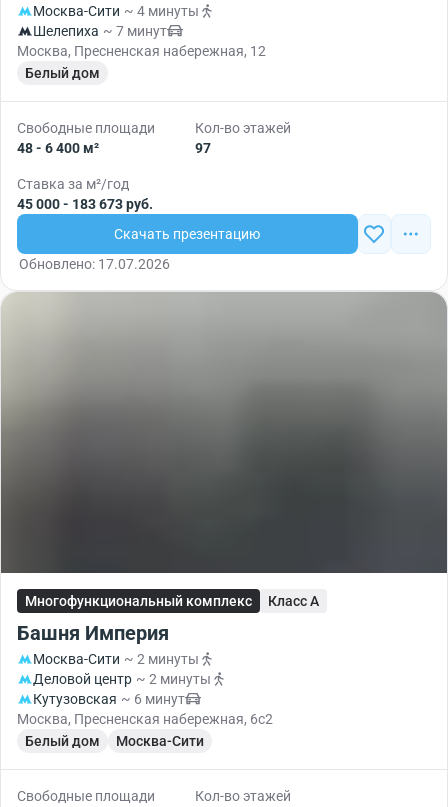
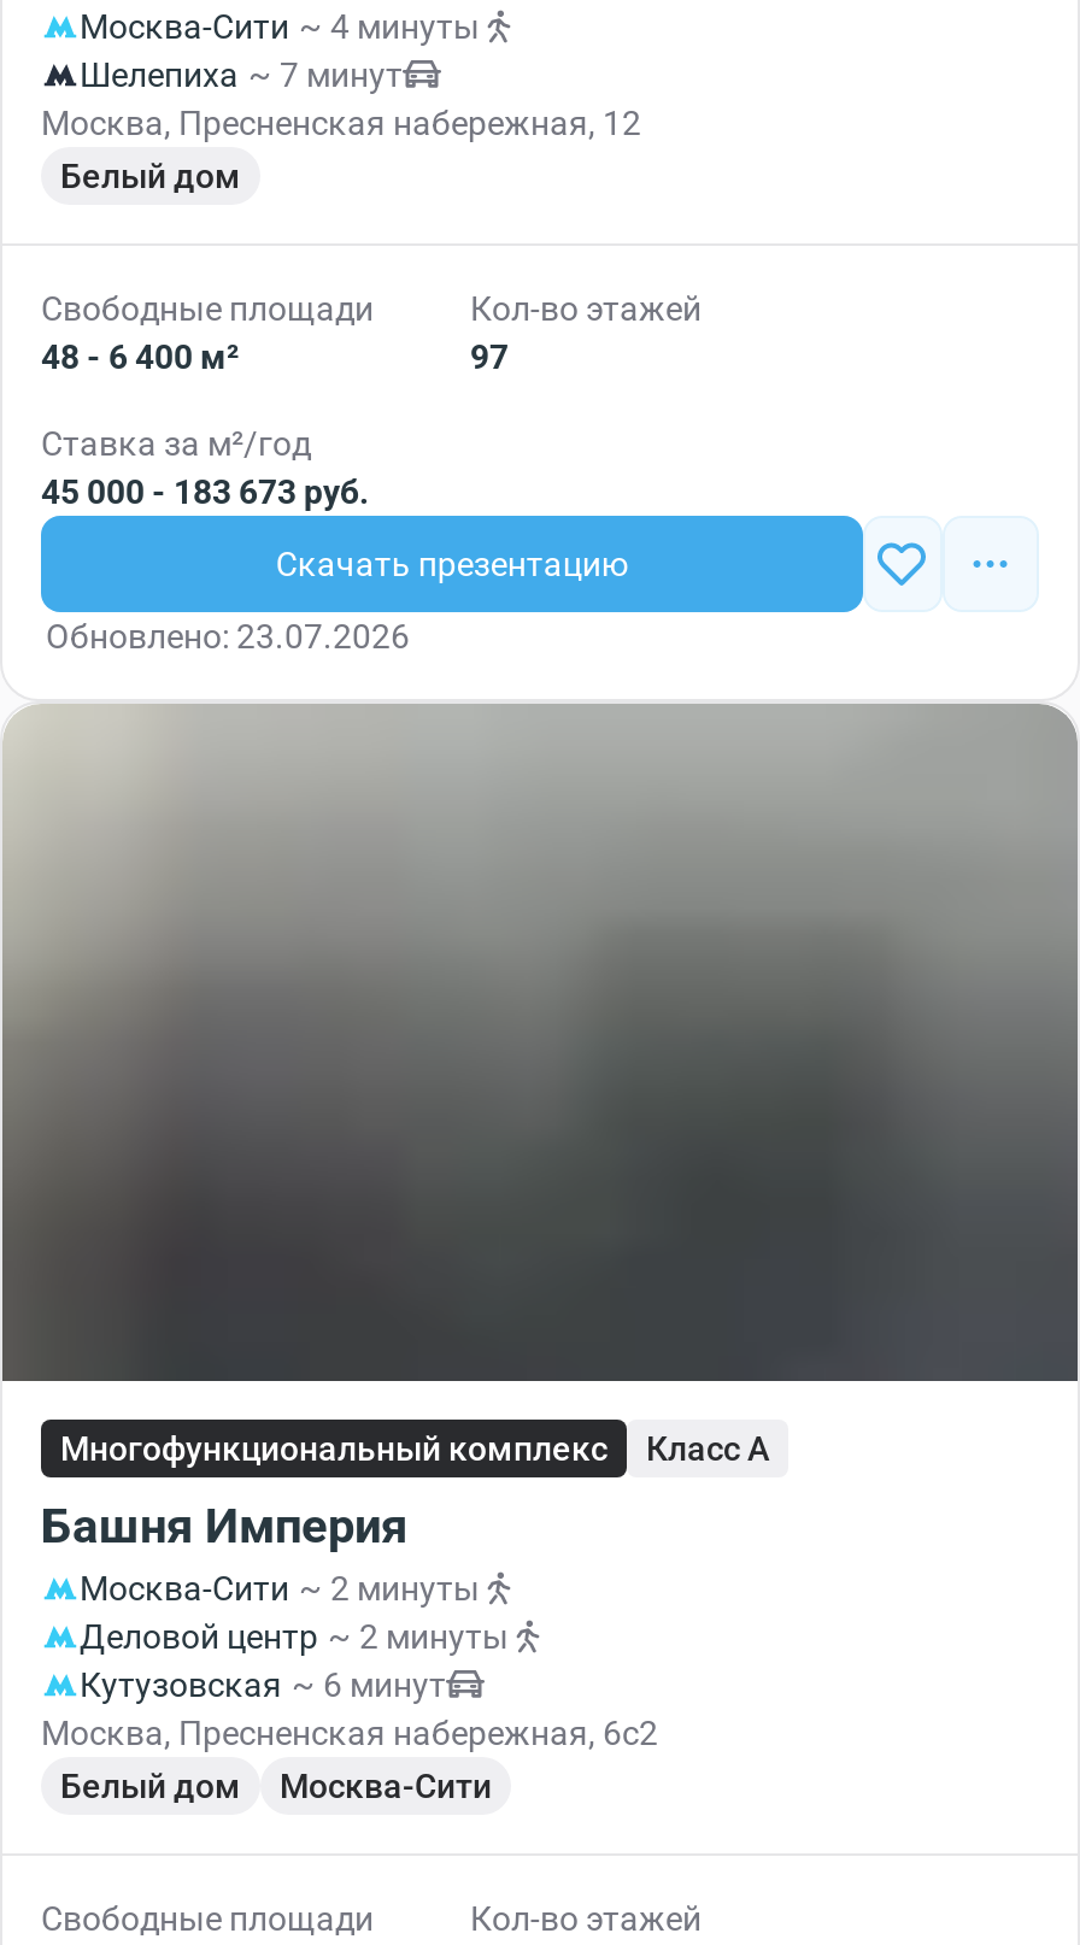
- Обновлено: 17.07.2026
+ Обновлено: 23.07.2026
